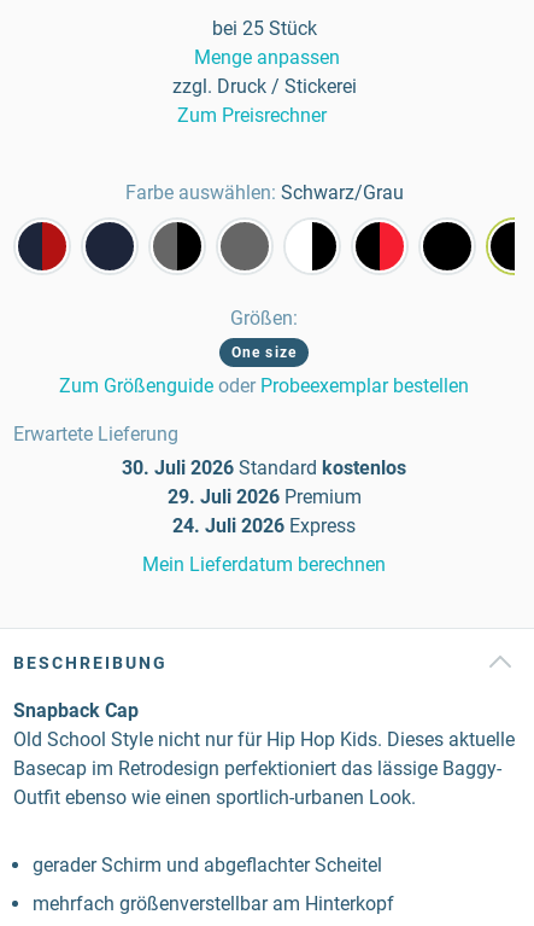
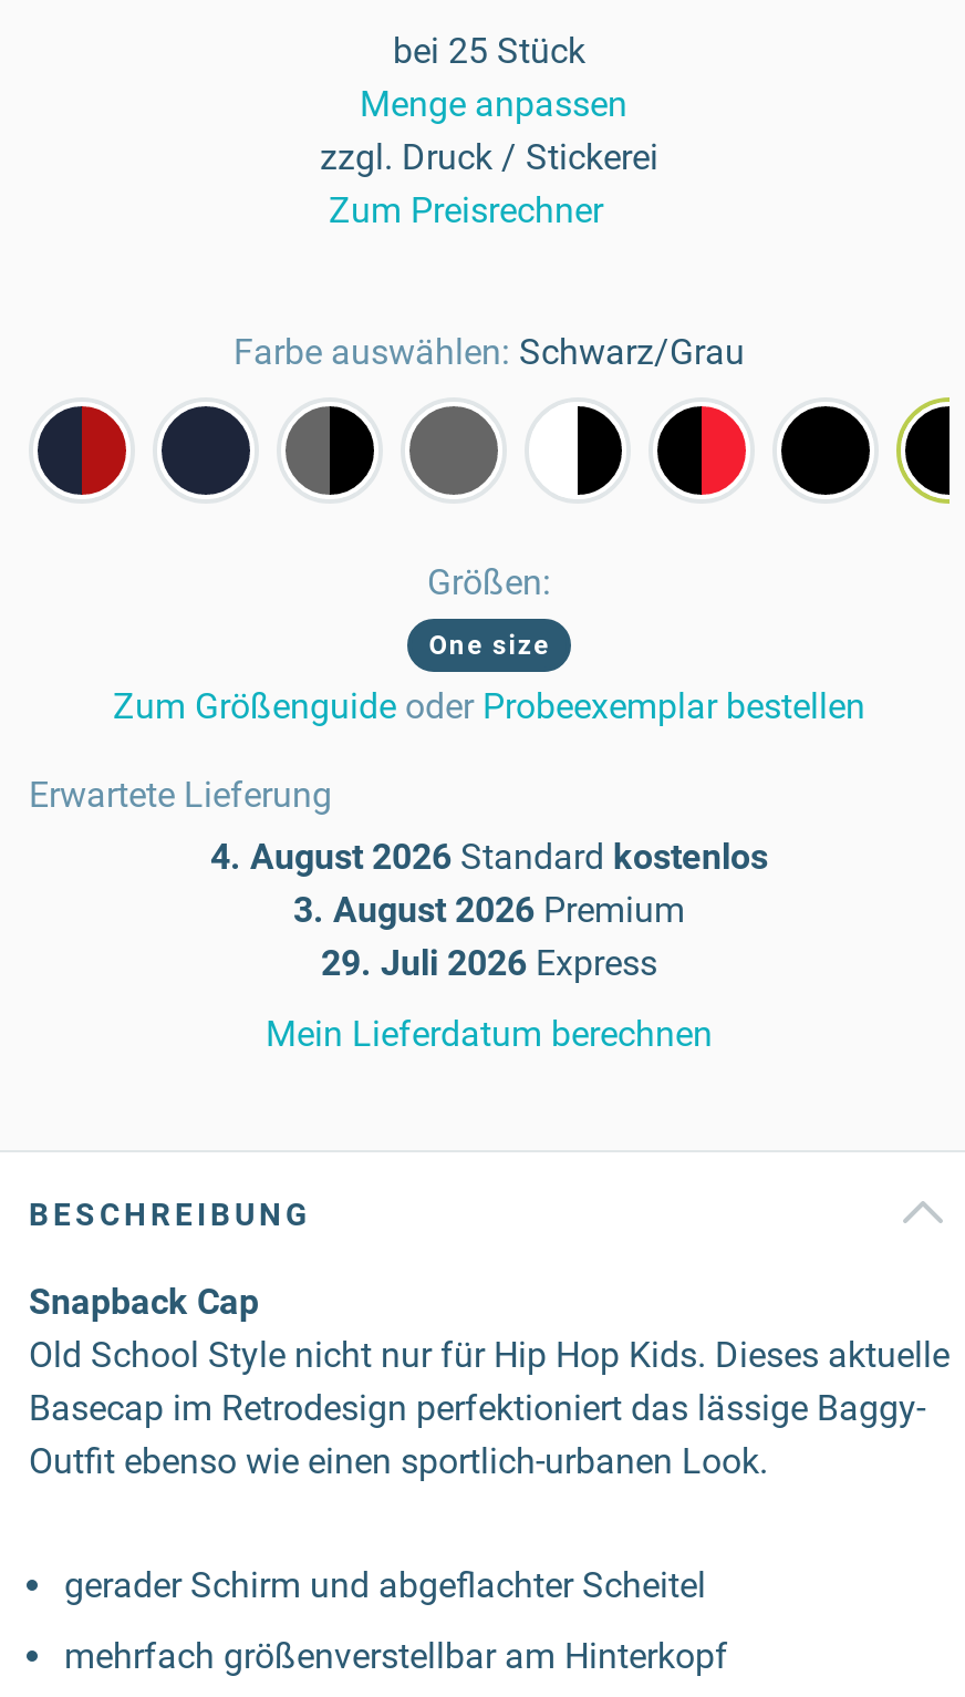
- 30. Juli 2026 Standard kostenlos
+ 4. August 2026 Standard kostenlos

- 29. Juli 2026 Premium
+ 3. August 2026 Premium

- 24. Juli 2026 Express
+ 29. Juli 2026 Express
